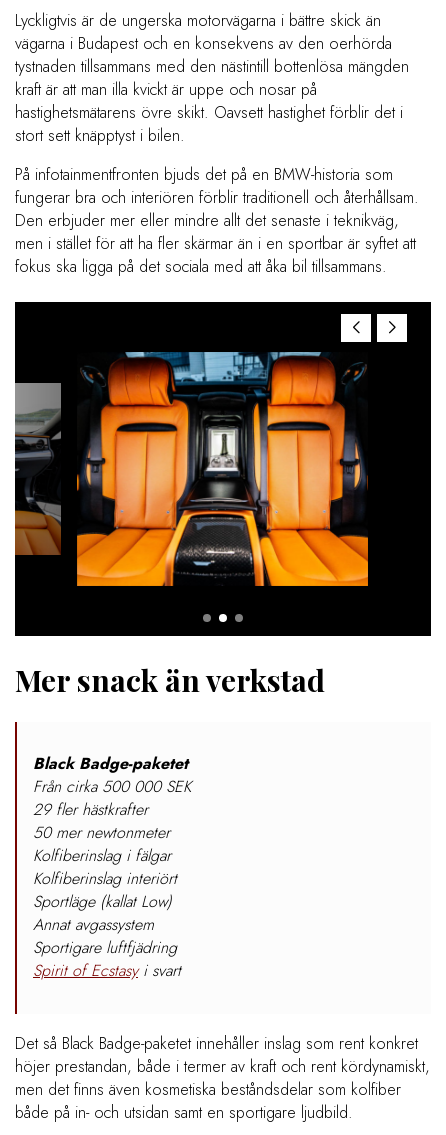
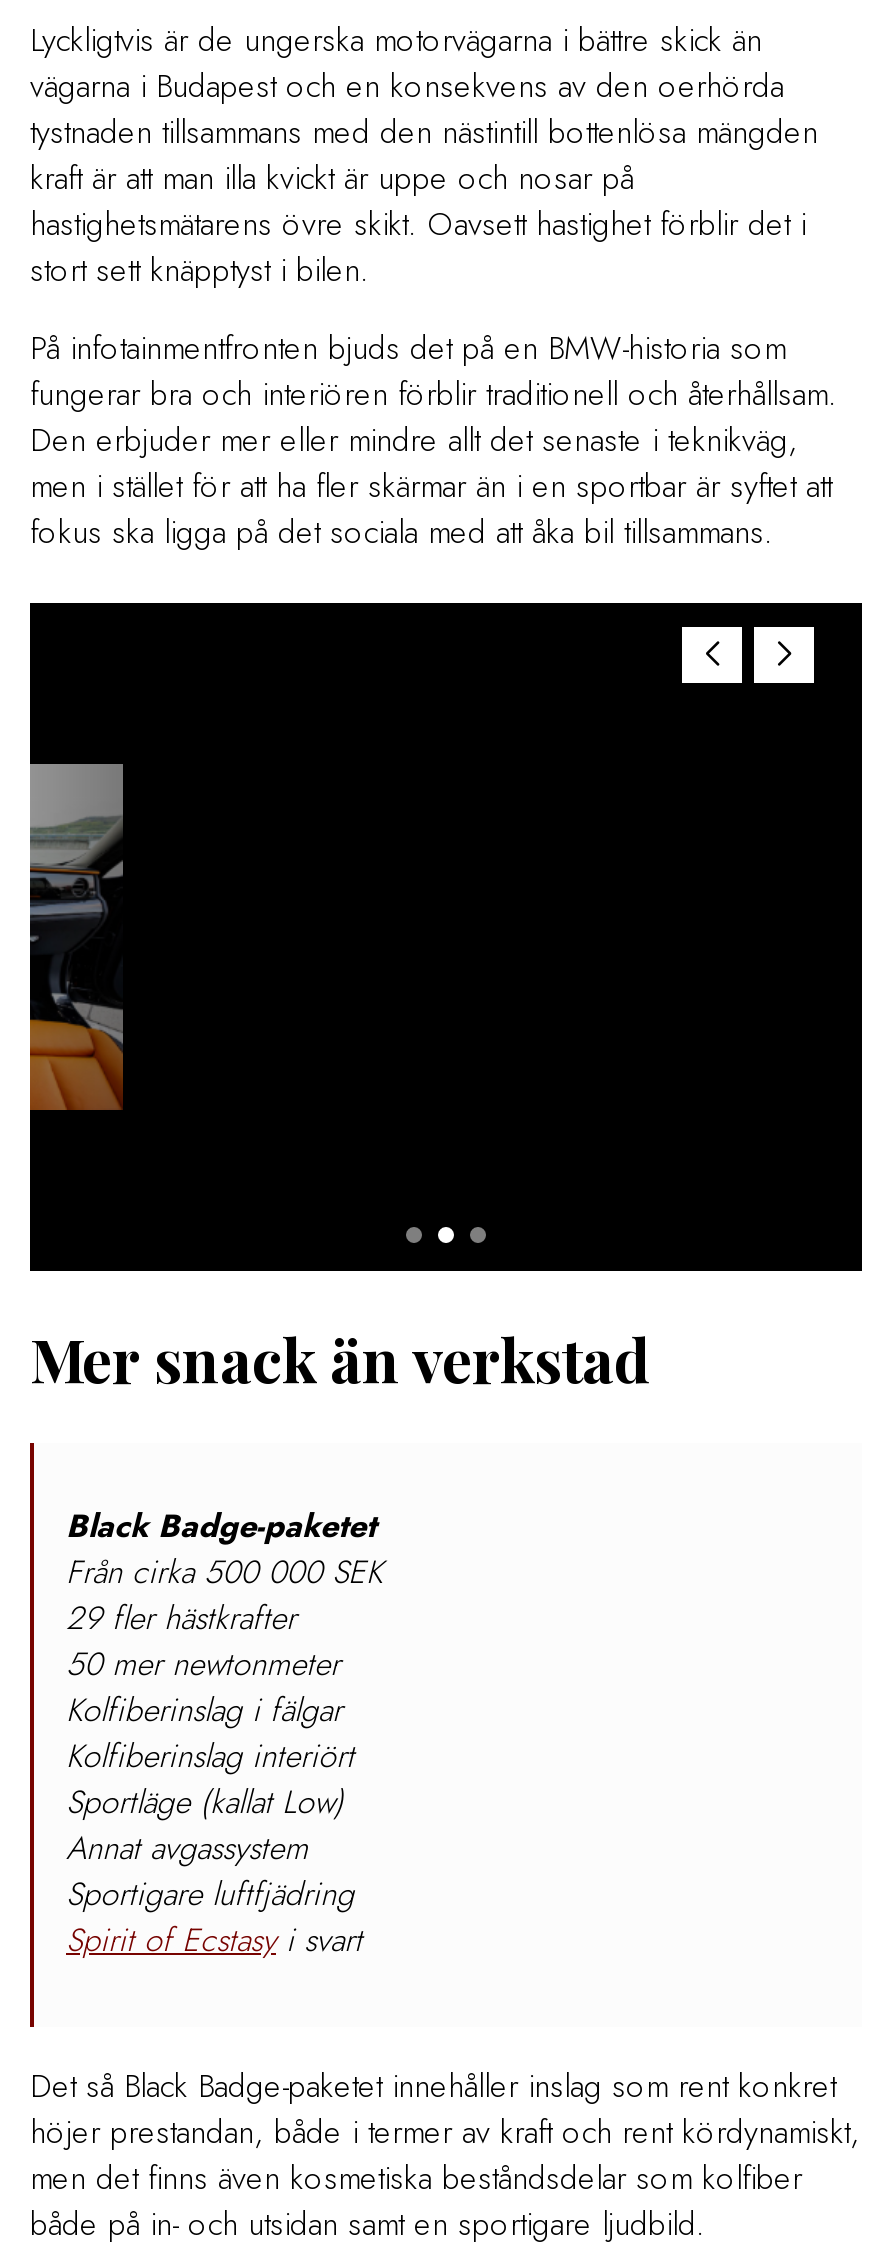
- [image]
